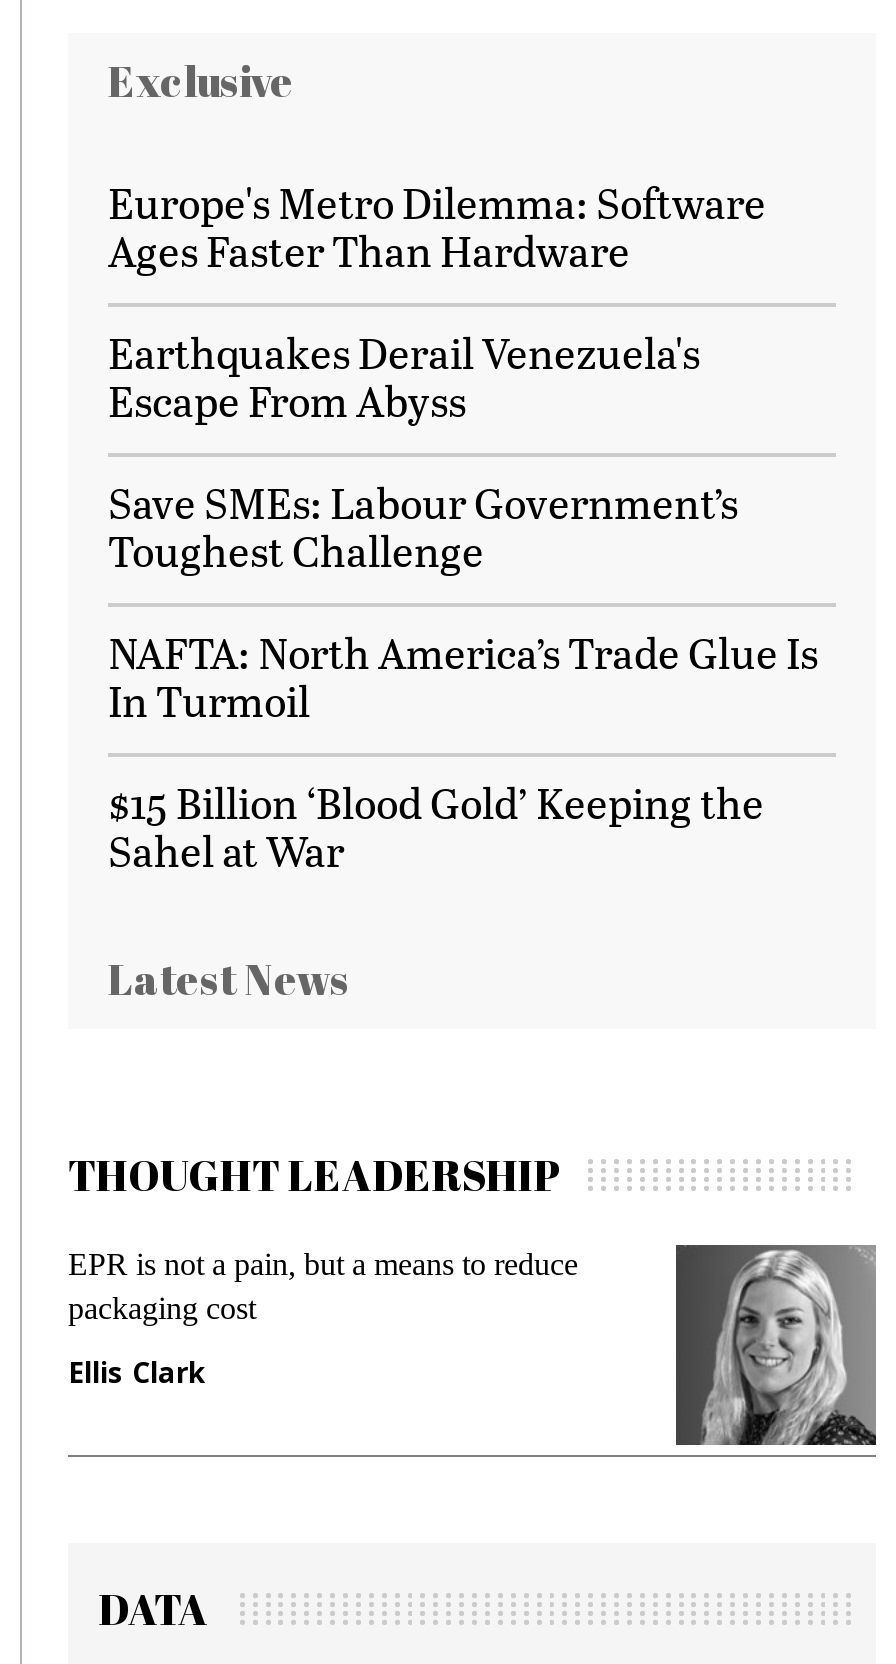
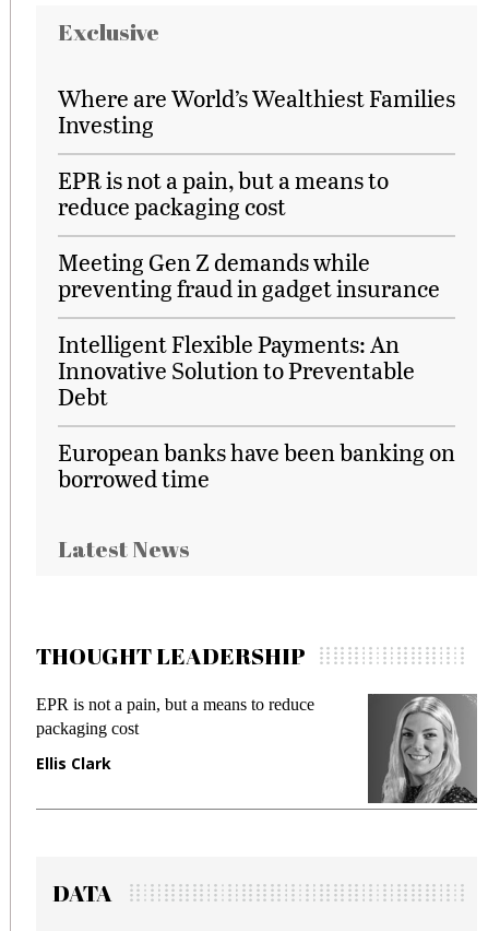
- Europe's Metro Dilemma: Software
- Ages Faster Than Hardware
+ Where are World’s Wealthiest Families
+ Investing

- Earthquakes Derail Venezuela's
- Escape From Abyss
+ EPR is not a pain, but a means to
+ reduce packaging cost

- Save SMEs: Labour Government’s
- Toughest Challenge
+ Meeting Gen Z demands while
+ preventing fraud in gadget insurance

- NAFTA: North America’s Trade Glue Is
- In Turmoil
+ Intelligent Flexible Payments: An
+ Innovative Solution to Preventable
+ Debt

- $15 Billion ‘Blood Gold’ Keeping the
- Sahel at War
+ European banks have been banking on
+ borrowed time
